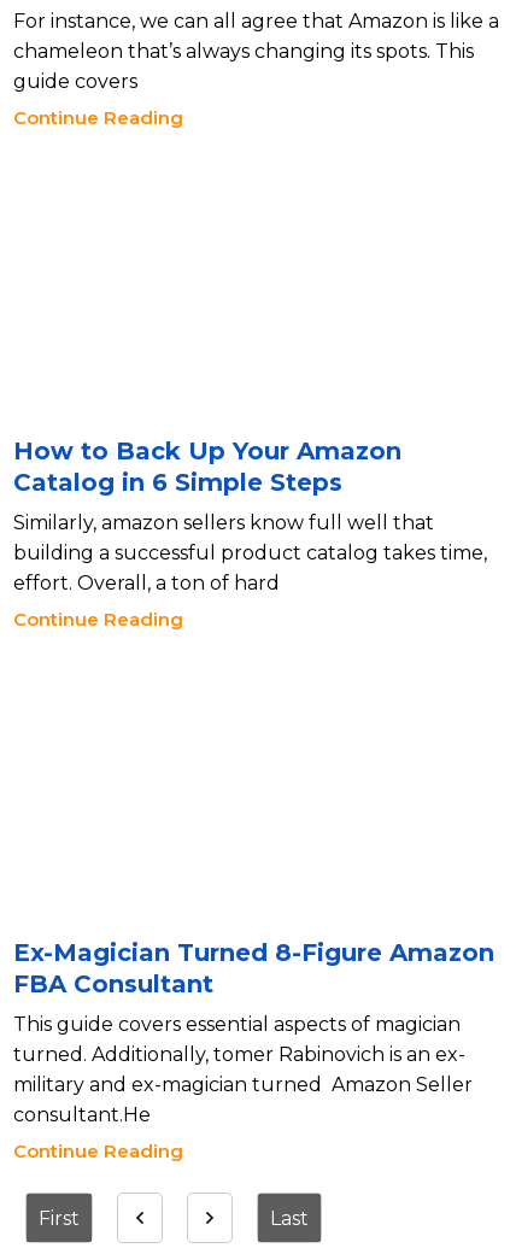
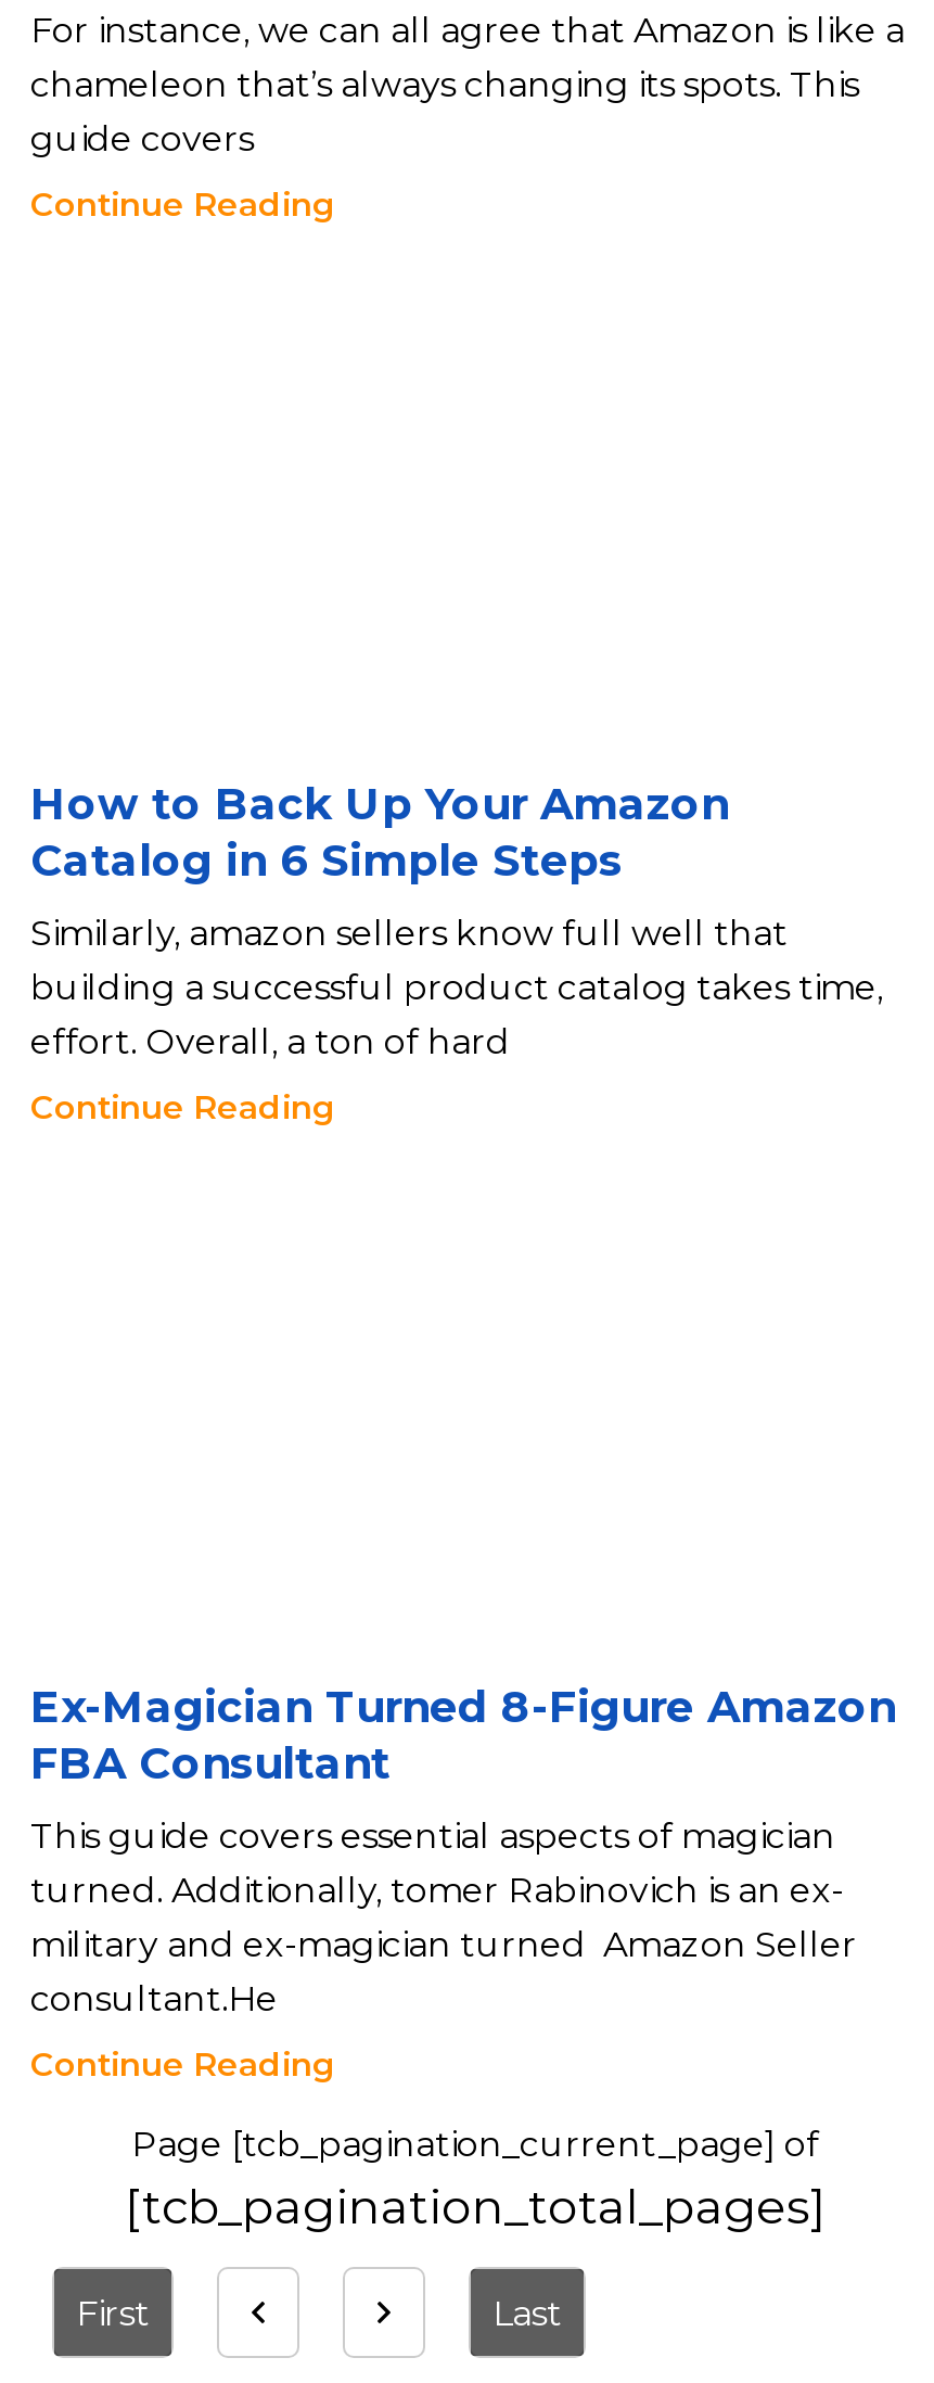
+ Page [tcb_pagination_current_page] of
+ [tcb_pagination_total_pages]
